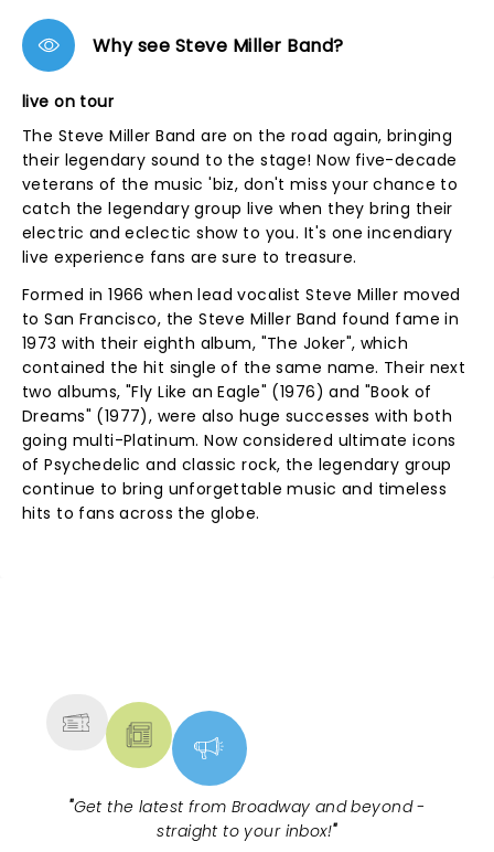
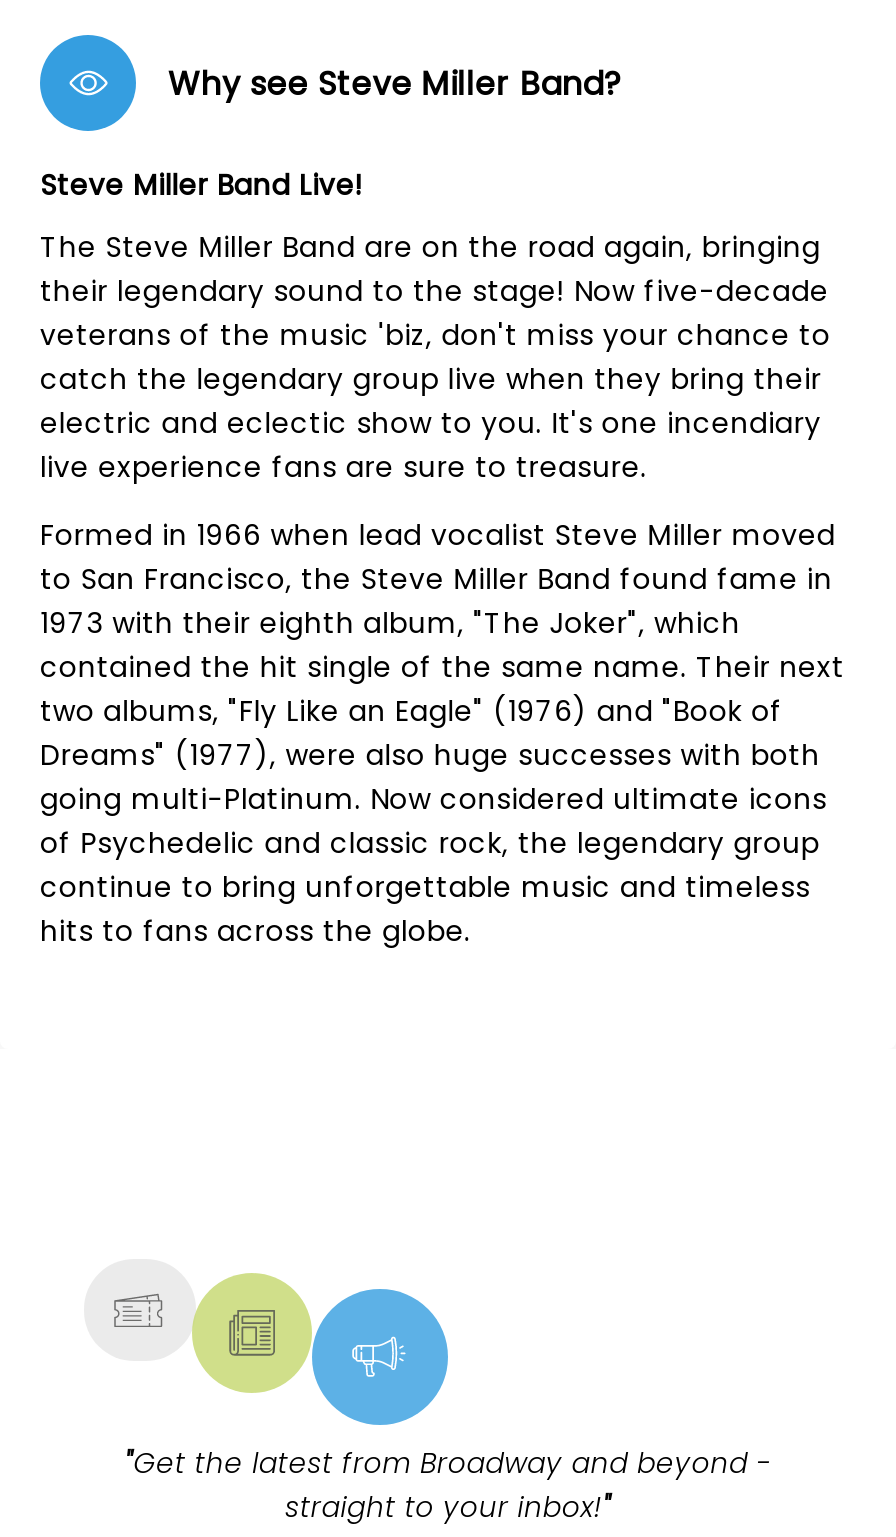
- live on tour
+ Steve Miller Band Live!
